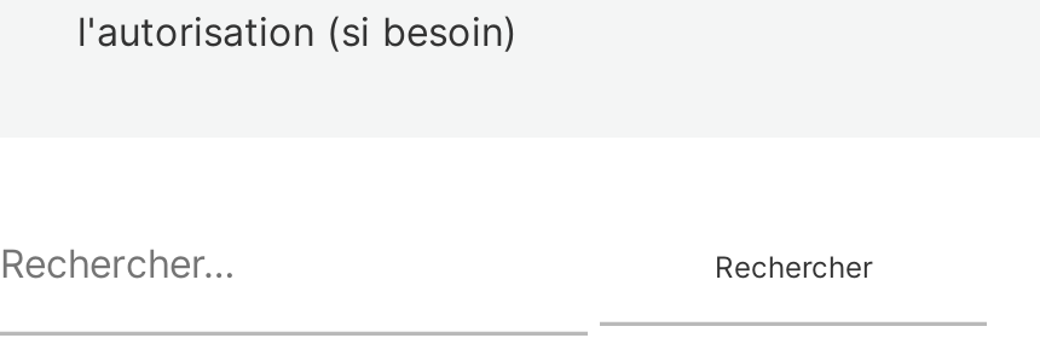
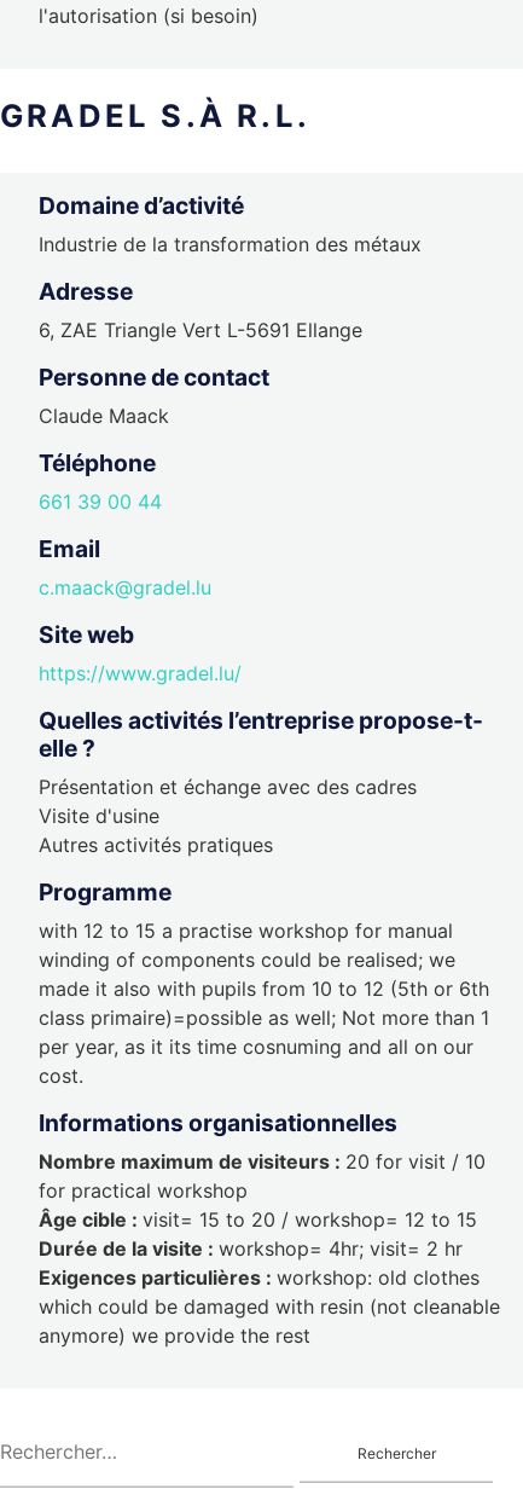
+ GRADEL S.À R.L.
+ Domaine d’activité
+ Industrie de la transformation des métaux
+ Adresse
+ 6, ZAE Triangle Vert L-5691 Ellange
+ Personne de contact
+ Claude Maack
+ Téléphone
+ 661 39 00 44
+ Email
+ c.maack@gradel.lu
+ Site web
+ https://www.gradel.lu/
+ Quelles activités l’entreprise propose-t-
+ elle ?
+ Présentation et échange avec des cadres
+ Visite d'usine
+ Autres activités pratiques
+ Programme
+ with 12 to 15 a practise workshop for manual
+ winding of components could be realised; we
+ made it also with pupils from 10 to 12 (5th or 6th
+ class primaire)=possible as well; Not more than 1
+ per year, as it its time cosnuming and all on our
+ cost.
+ Informations organisationnelles
+ Nombre maximum de visiteurs : 20 for visit / 10
+ for practical workshop
+ Âge cible : visit= 15 to 20 / workshop= 12 to 15
+ Durée de la visite : workshop= 4hr; visit= 2 hr
+ Exigences particulières : workshop: old clothes
+ which could be damaged with resin (not cleanable
+ anymore) we provide the rest
